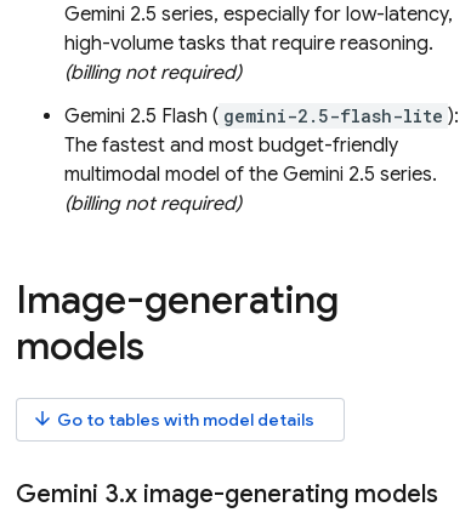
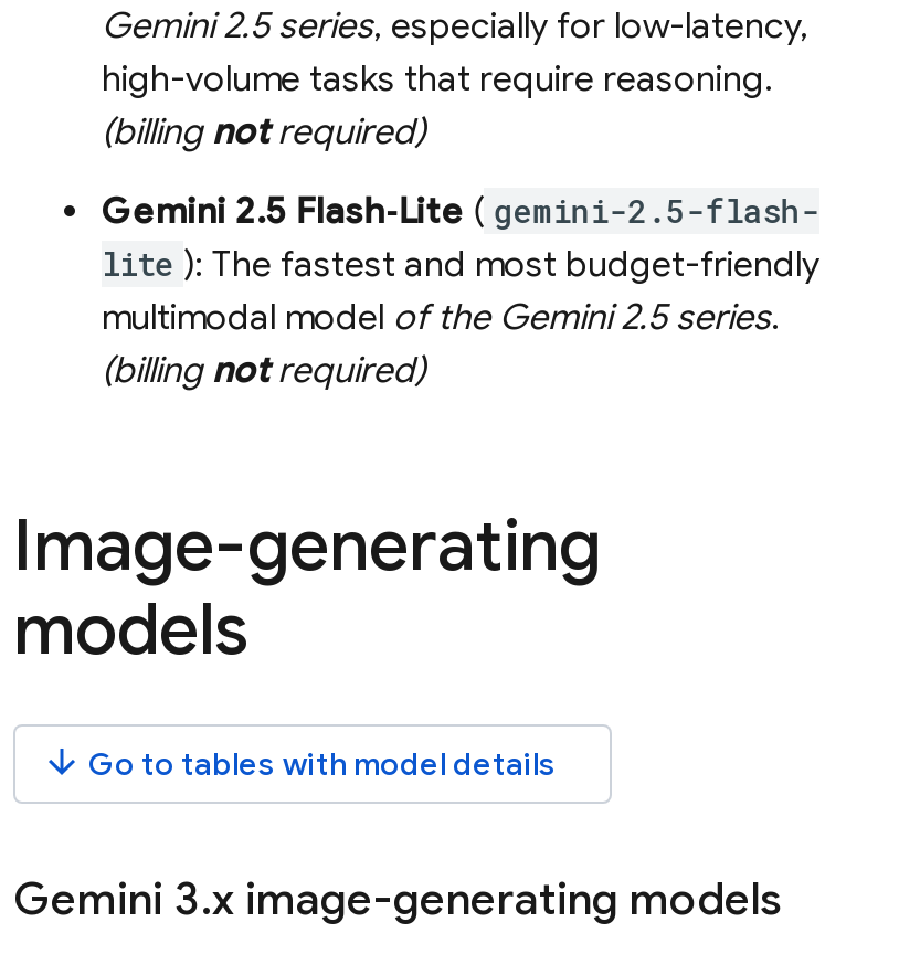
- Gemini 2.5 Flash ( gemini-2.5-flash-lite ):
- The fastest and most budget-friendly
+ Gemini 2.5 Flash‑Lite ( gemini-2.5-flash-
+ lite ): The fastest and most budget-friendly
